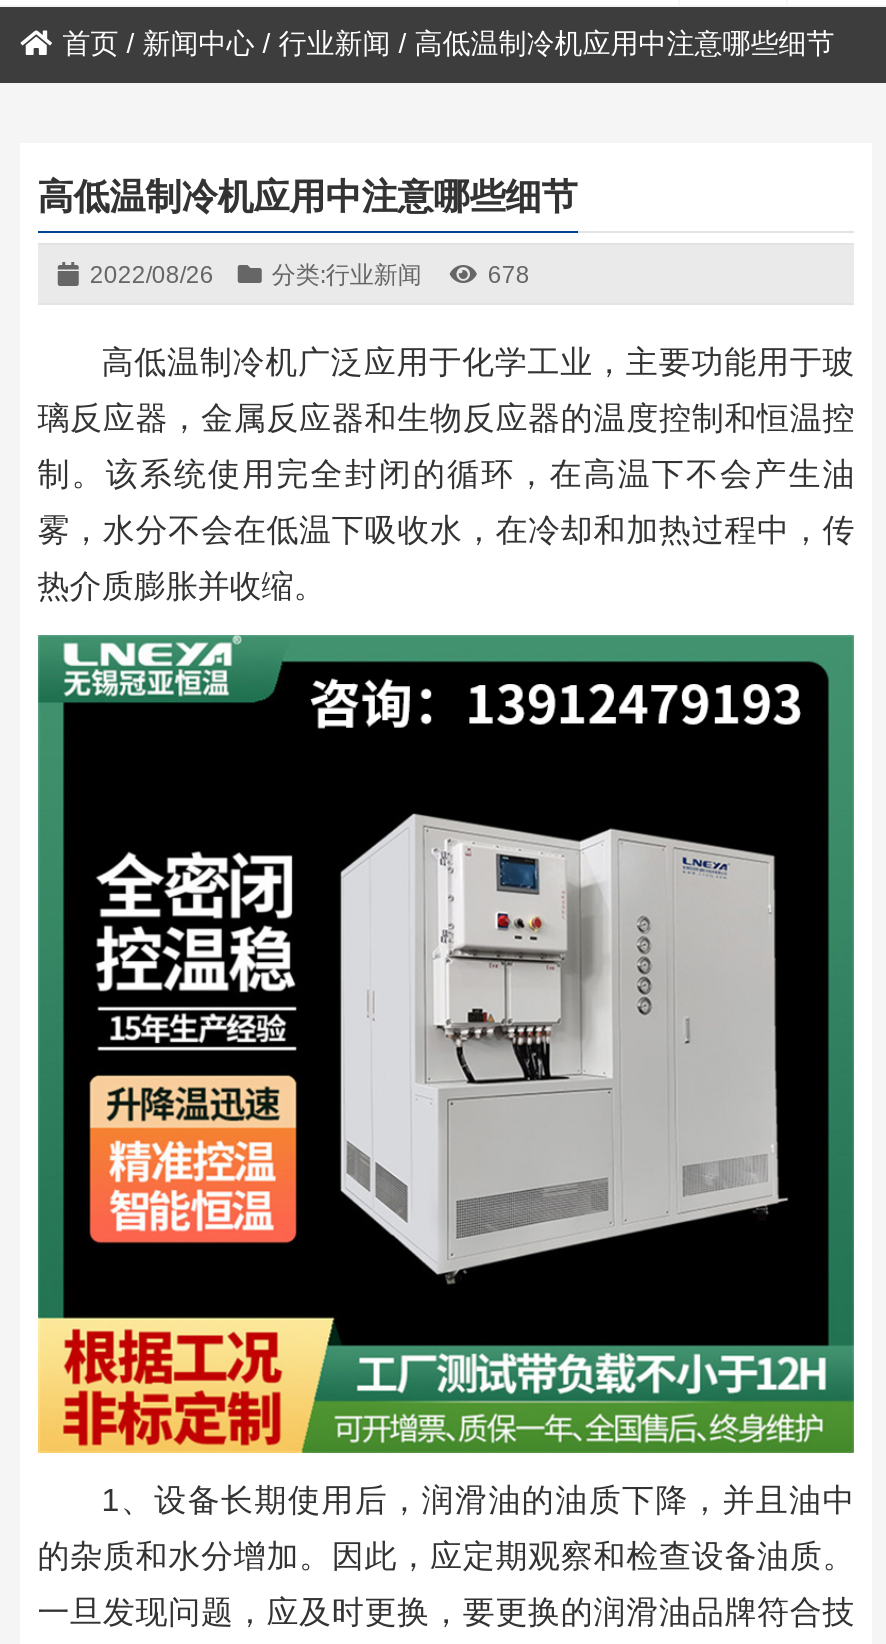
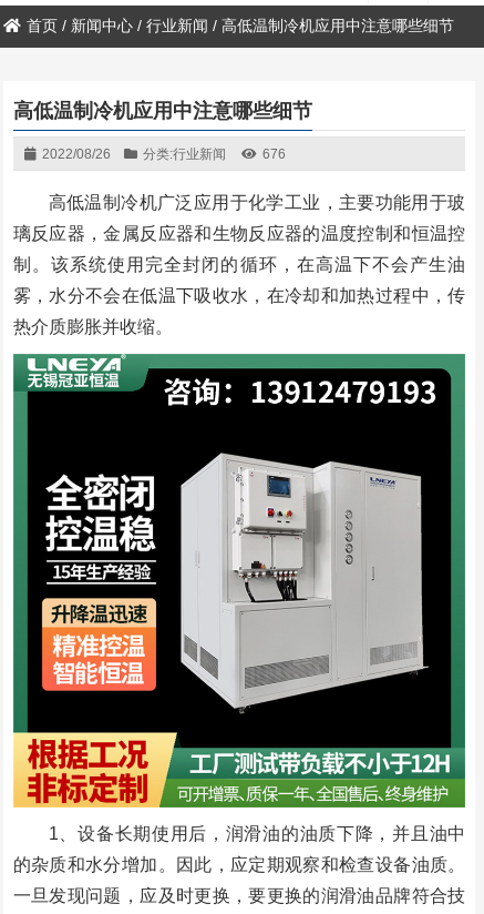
- 678
+ 676
